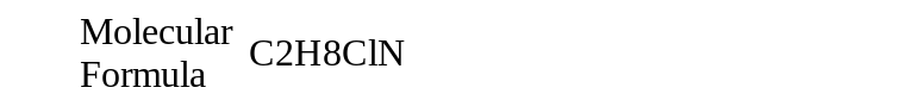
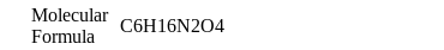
- C2H8ClN
+ C6H16N2O4
